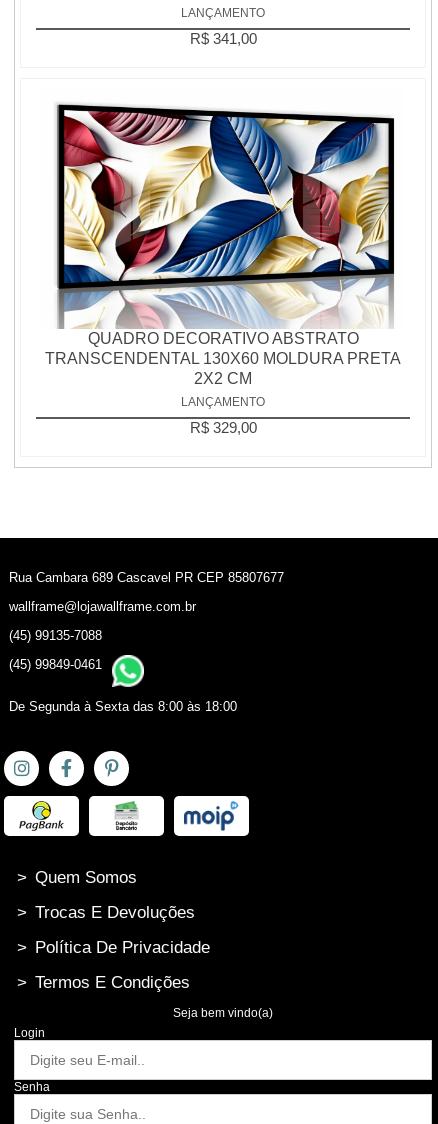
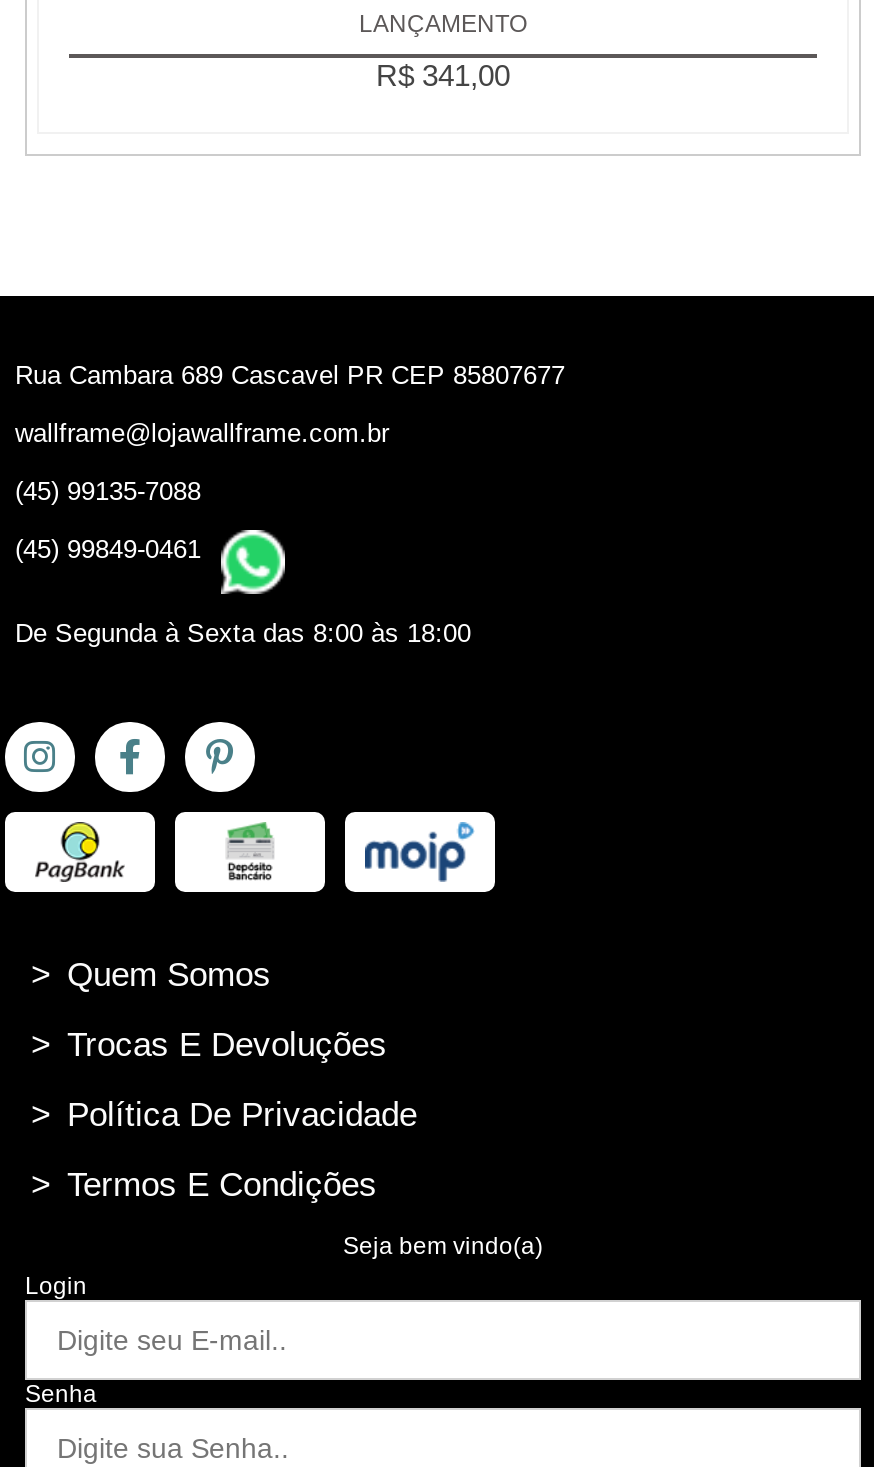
- [image]
- QUADRO DECORATIVO ABSTRATO
- TRANSCENDENTAL 130X60 MOLDURA PRETA
- 2X2 CM
- LANÇAMENTO
- R$ 329,00
